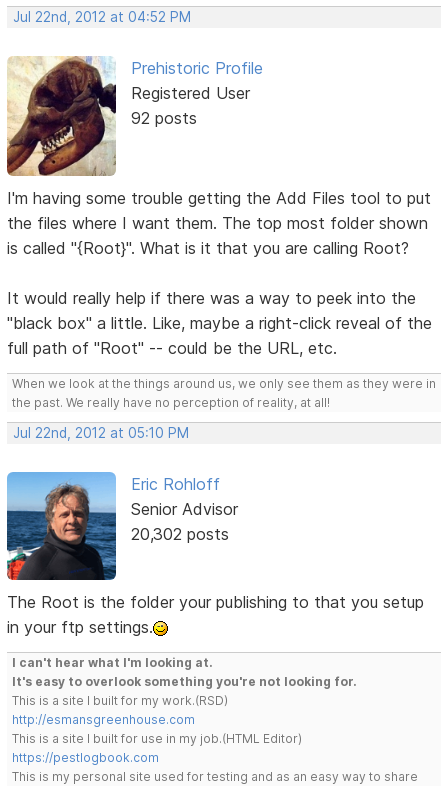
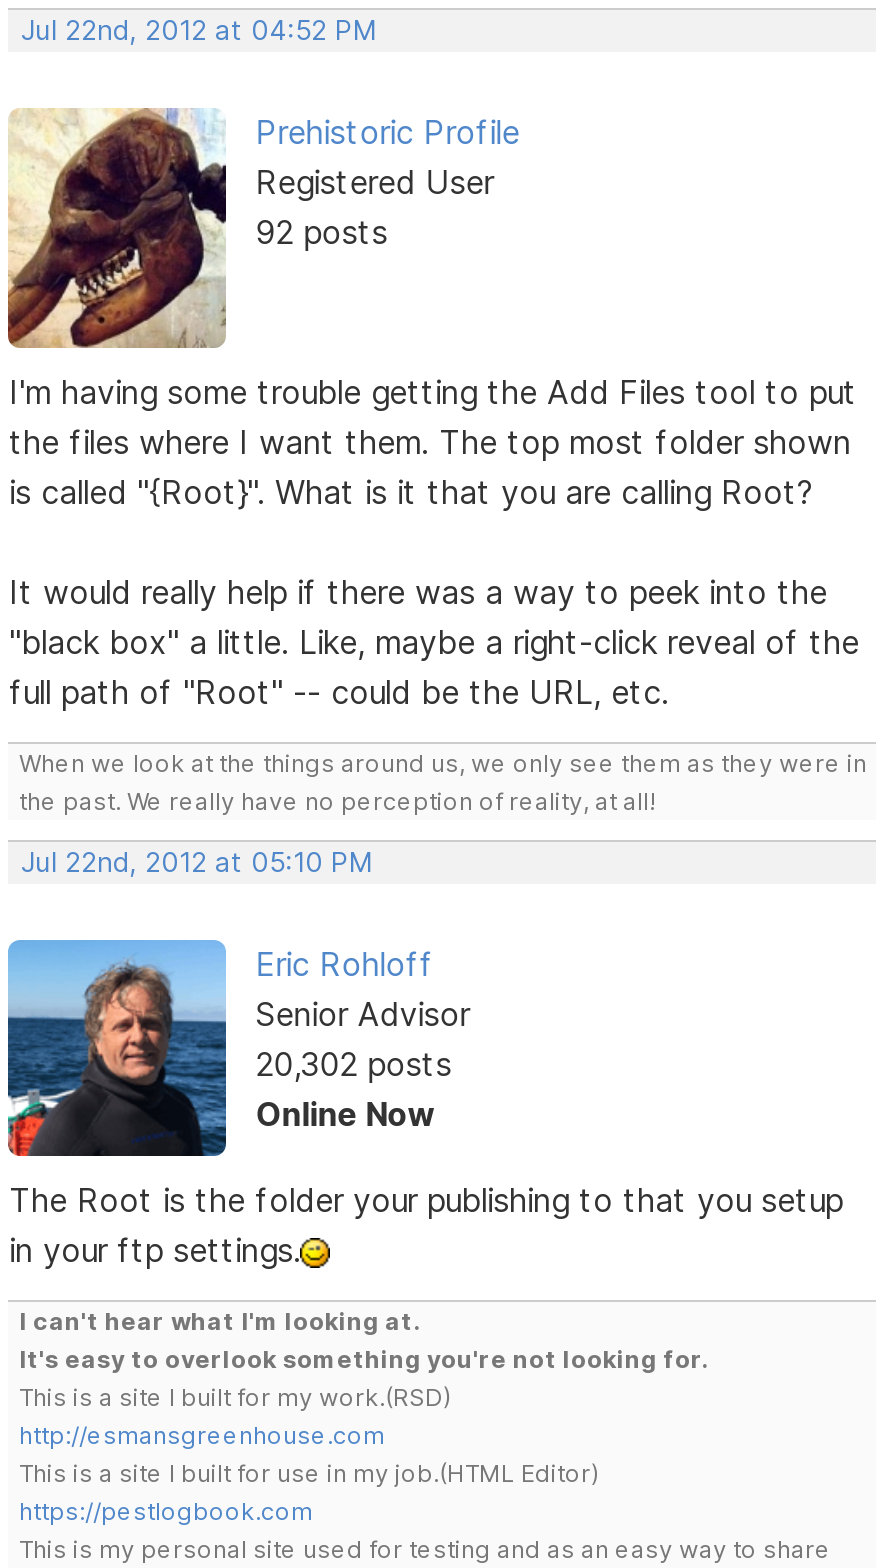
+ Online Now
